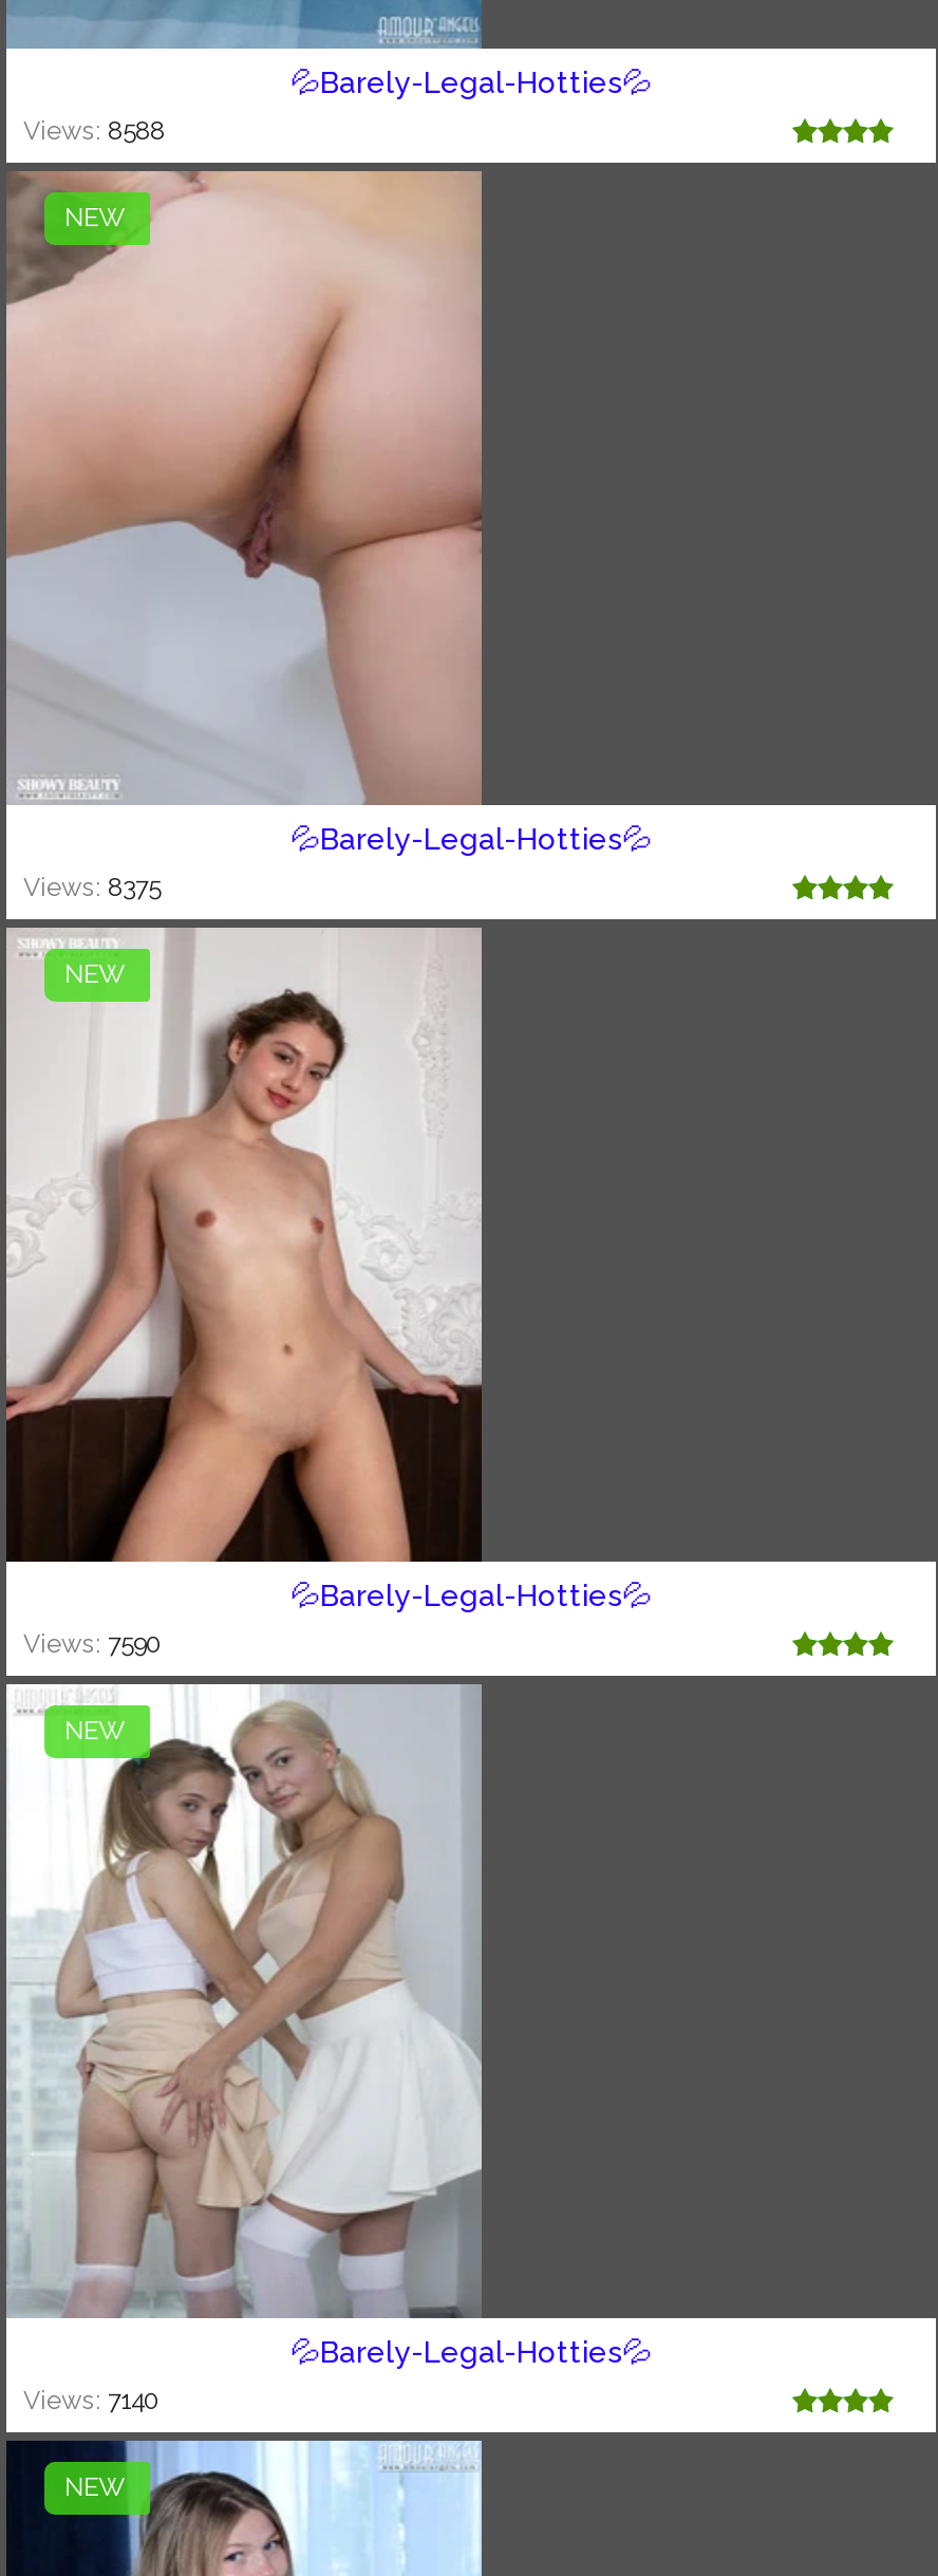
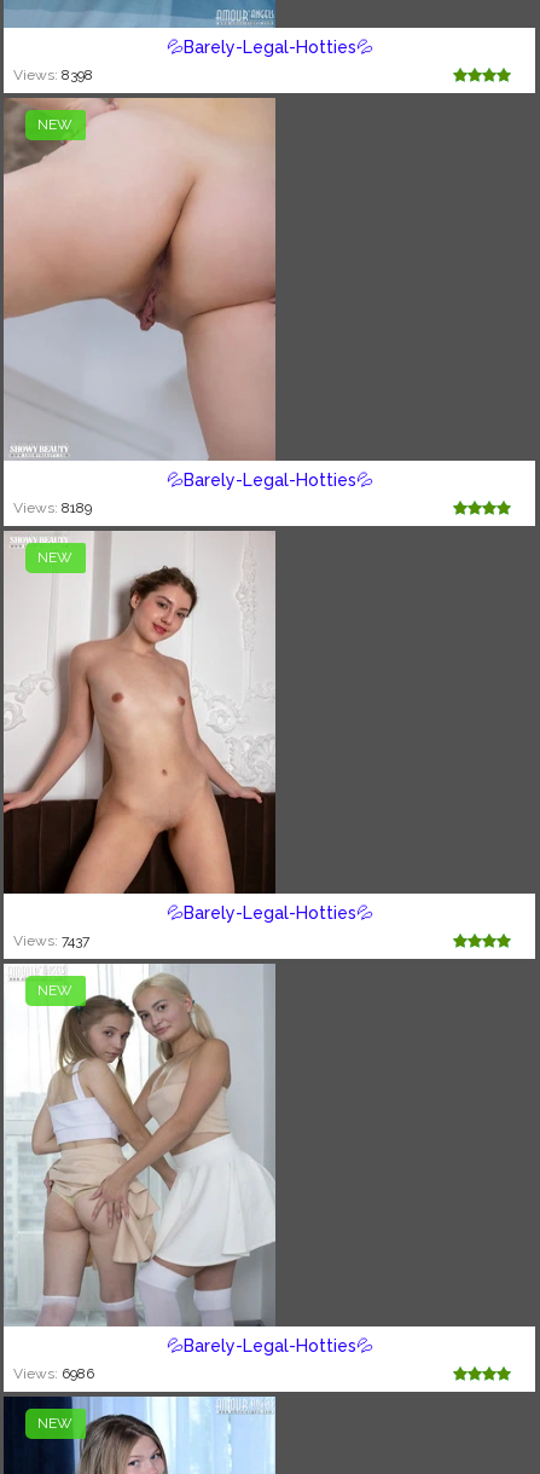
- Views: 8588
+ Views: 8398

- Views: 8375
+ Views: 8189

- Views: 7590
+ Views: 7437

- Views: 7140
+ Views: 6986
